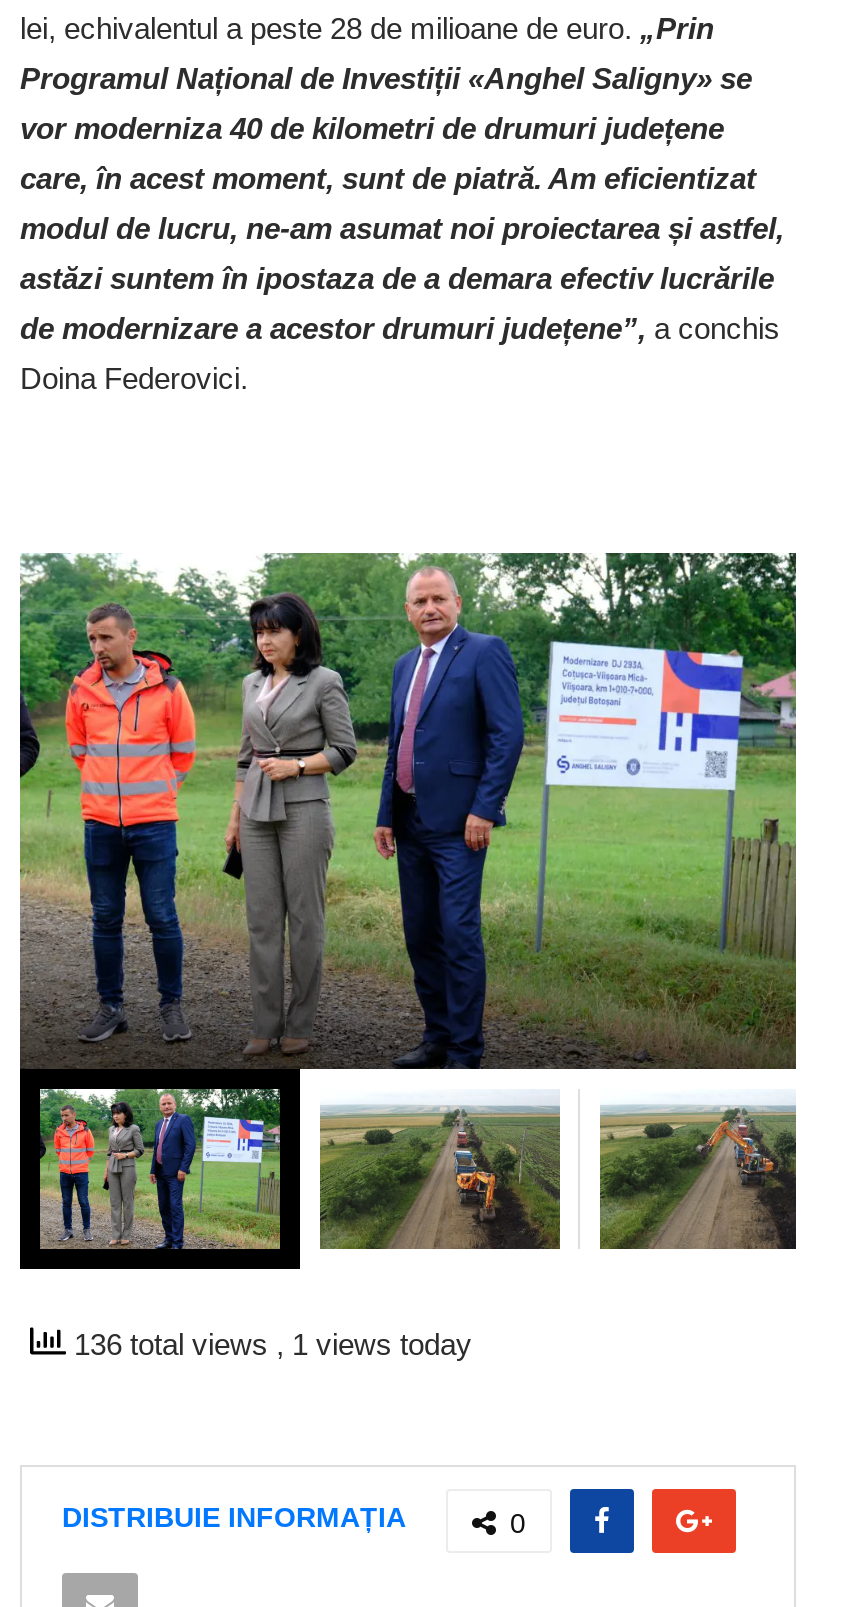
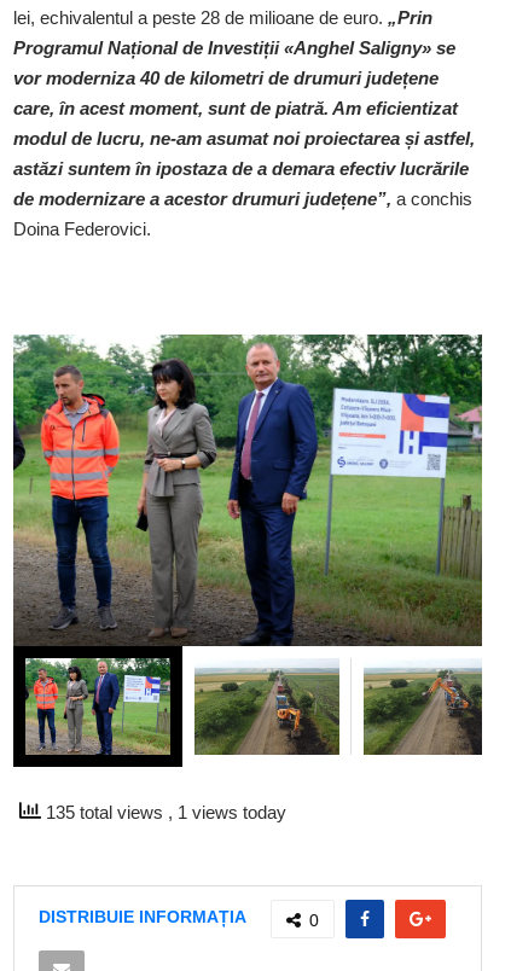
- 136 total views, 1 views today
+ 135 total views, 1 views today
